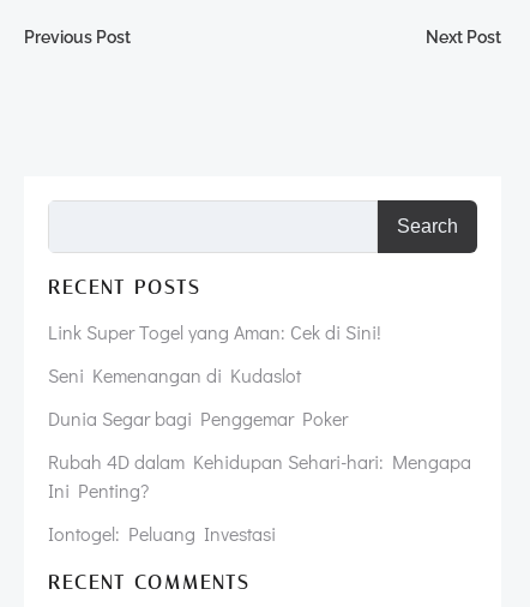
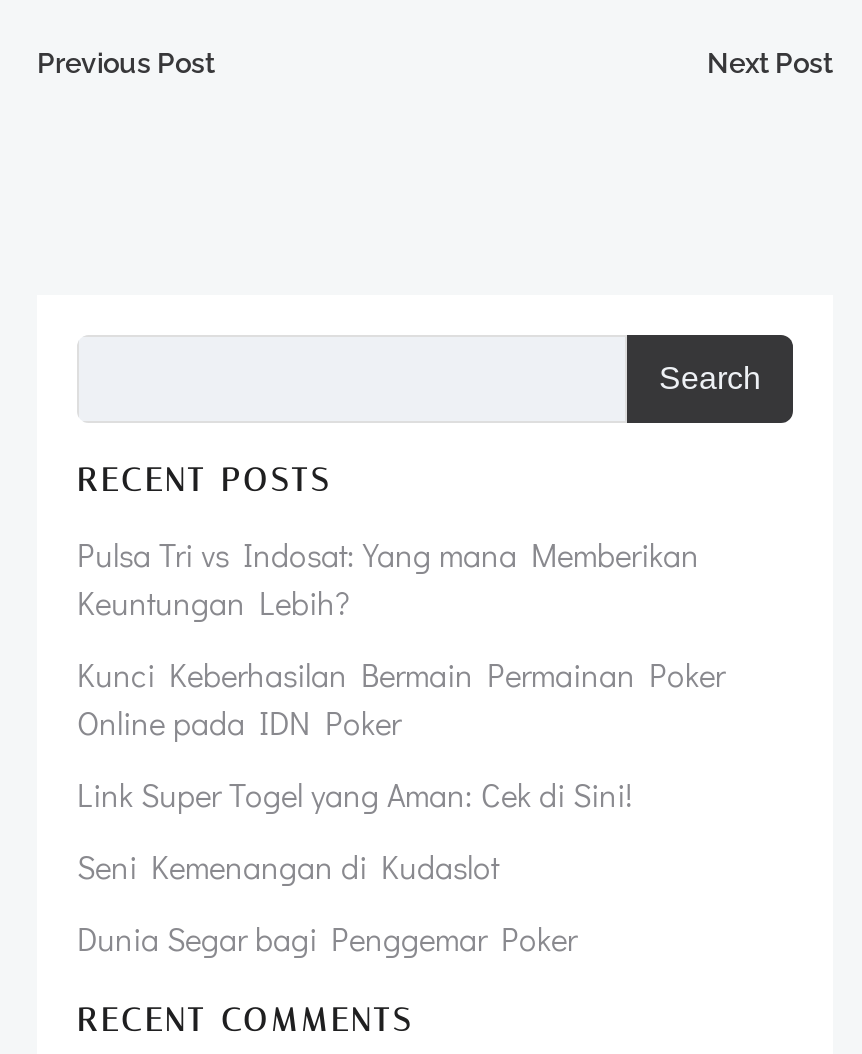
+ Pulsa Tri vs Indosat: Yang mana Memberikan
+ Keuntungan Lebih?
+ Kunci Keberhasilan Bermain Permainan Poker
+ Online pada IDN Poker

moved down: Link Super Togel yang Aman: Cek di Sini! | Seni Kemenangan di Kudaslot | Dunia Segar bagi Penggemar Poker

- Rubah 4D dalam Kehidupan Sehari-hari: Mengapa
- Ini Penting?
- Iontogel: Peluang Investasi
